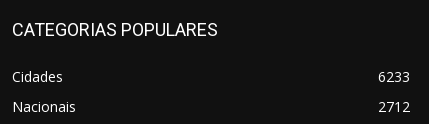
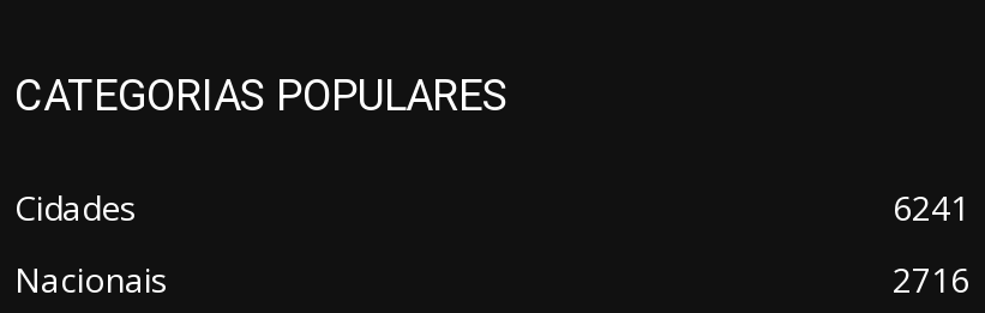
- 6233
+ 6241

- 2712
+ 2716
